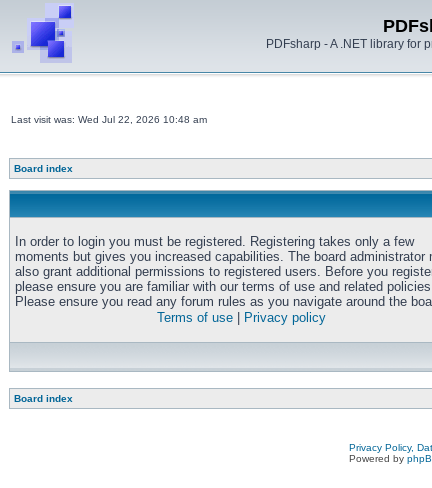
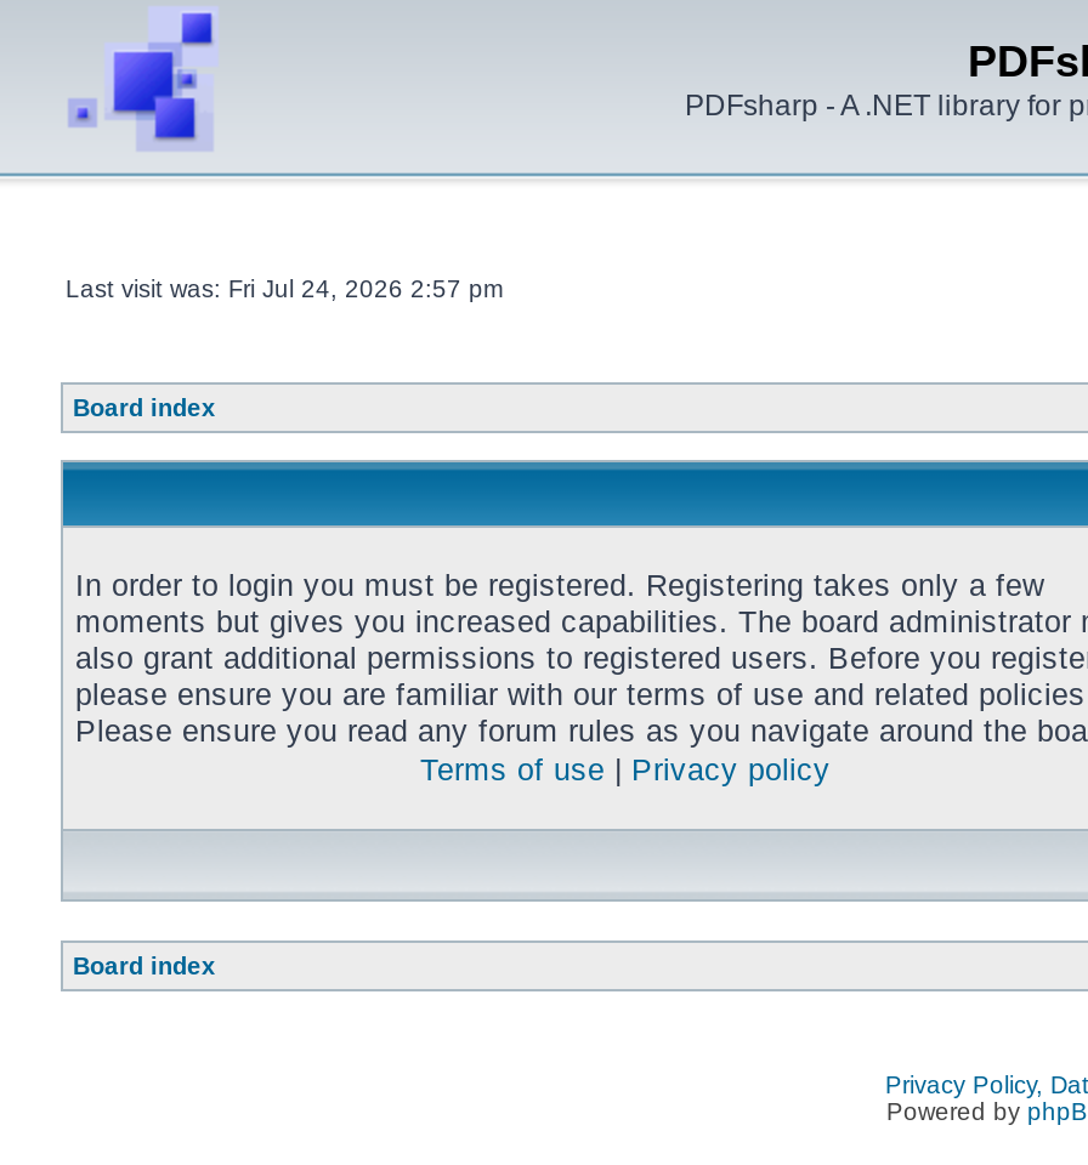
- Last visit was: Wed Jul 22, 2026 10:48 am
+ Last visit was: Fri Jul 24, 2026 2:57 pm
